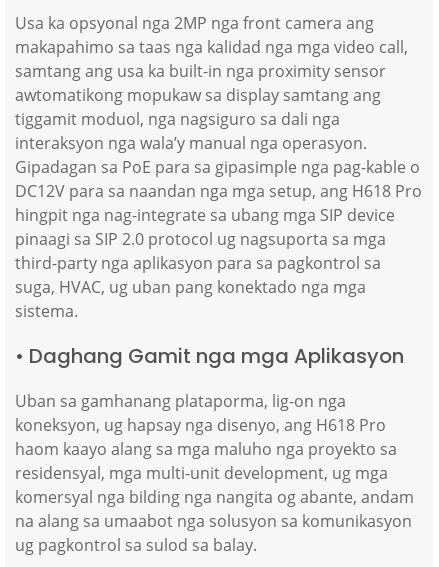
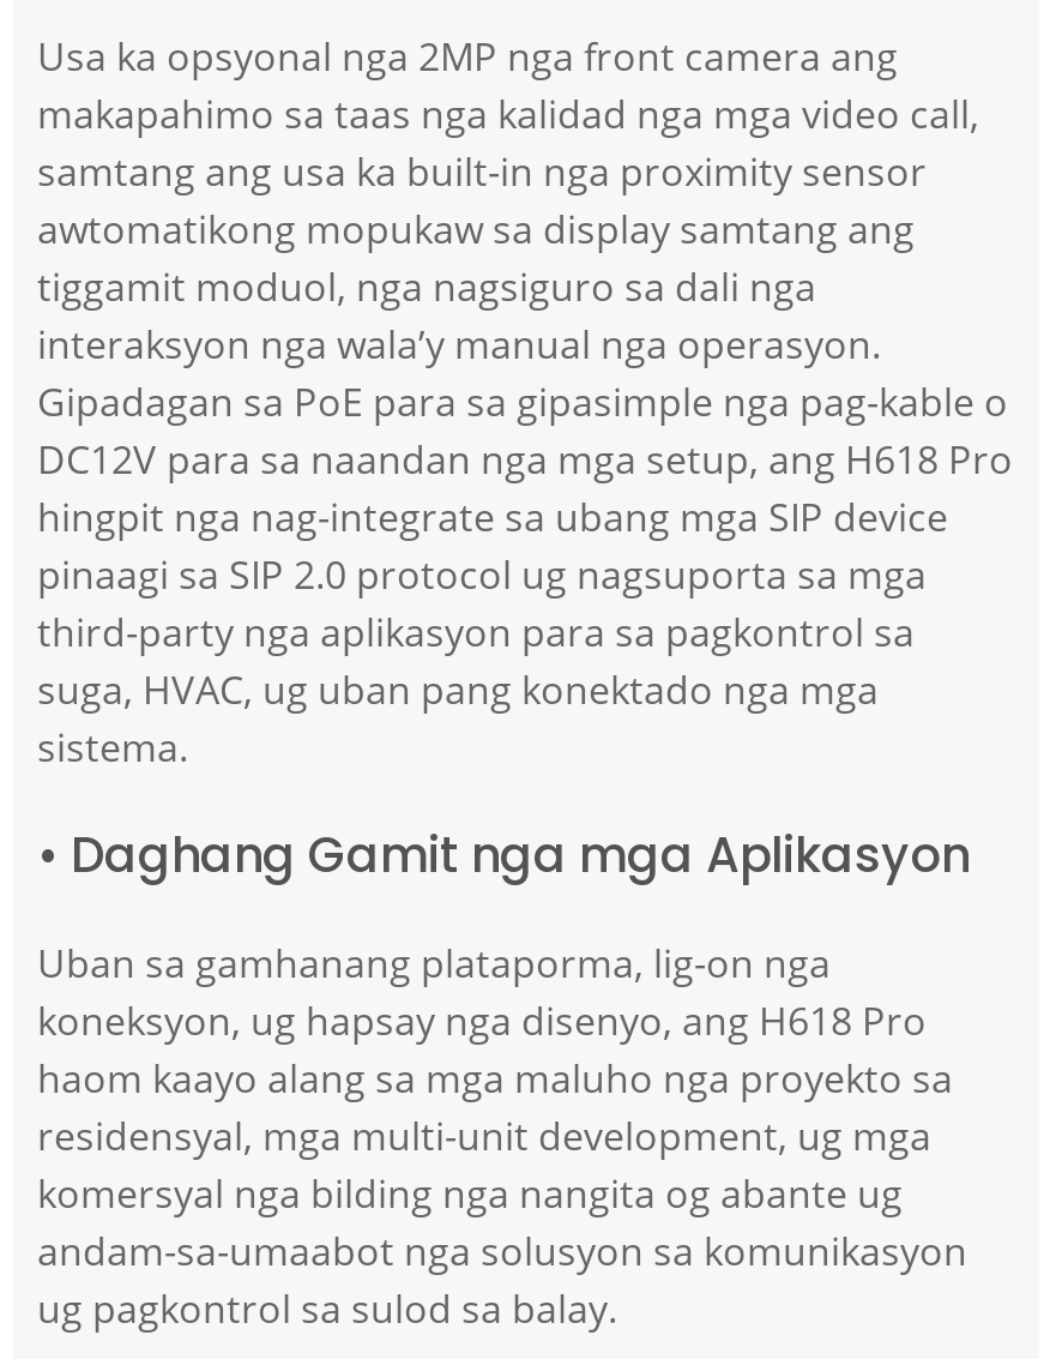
- komersyal nga bilding nga nangita og abante, andam
- na alang sa umaabot nga solusyon sa komunikasyon
+ komersyal nga bilding nga nangita og abante ug
+ andam-sa-umaabot nga solusyon sa komunikasyon
